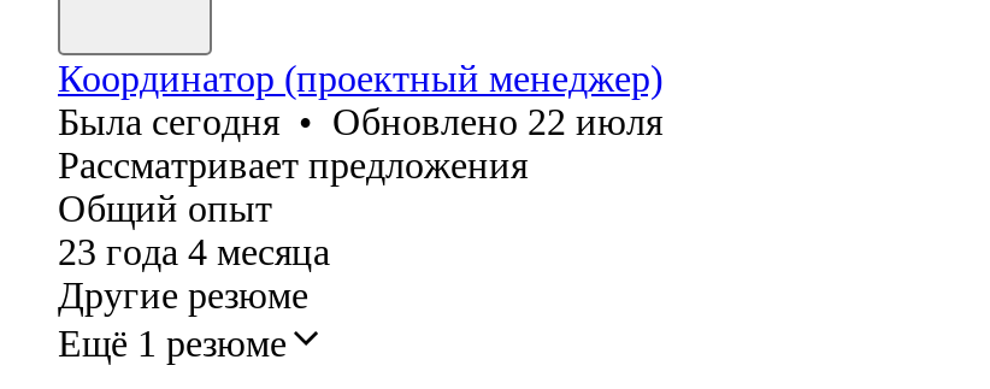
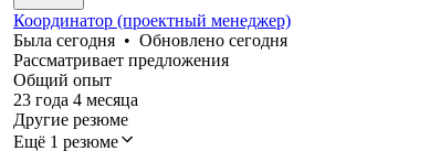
- Была сегодня • Обновлено 22 июля
+ Была сегодня • Обновлено сегодня
